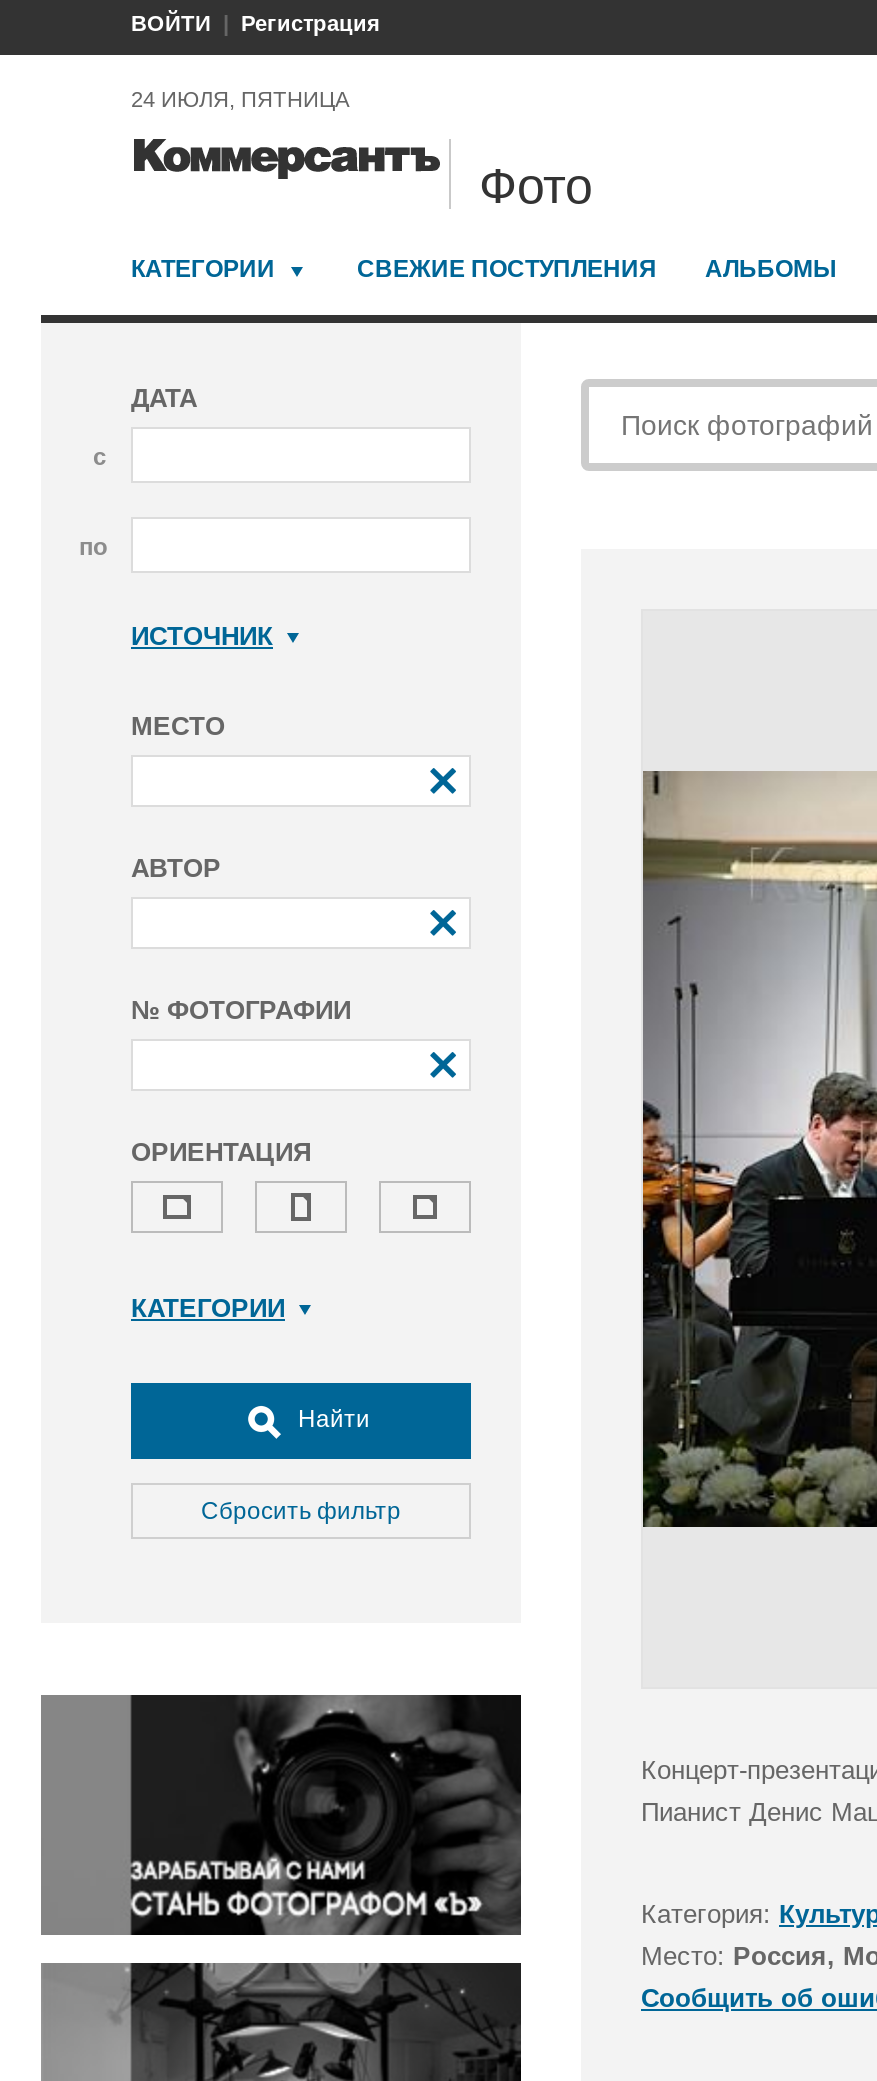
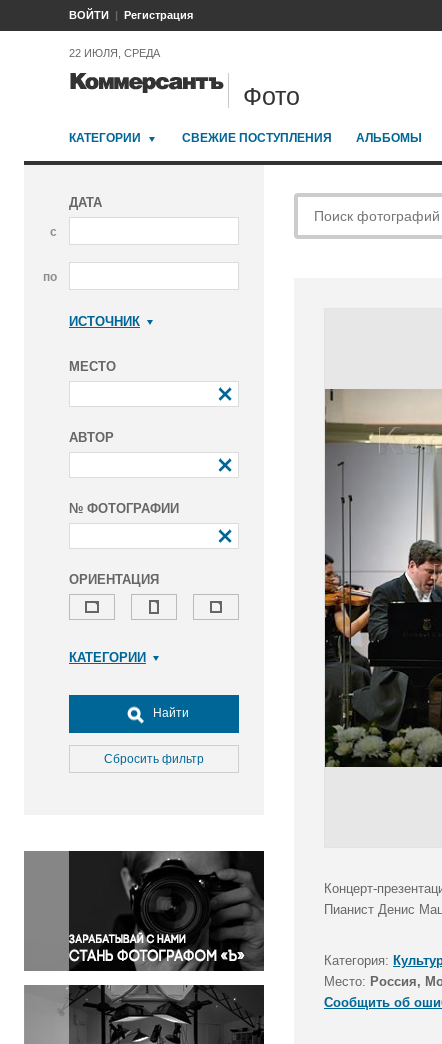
- 24 ИЮЛЯ, ПЯТНИЦА
+ 22 ИЮЛЯ, СРЕДА
